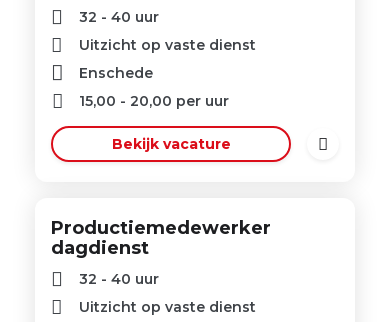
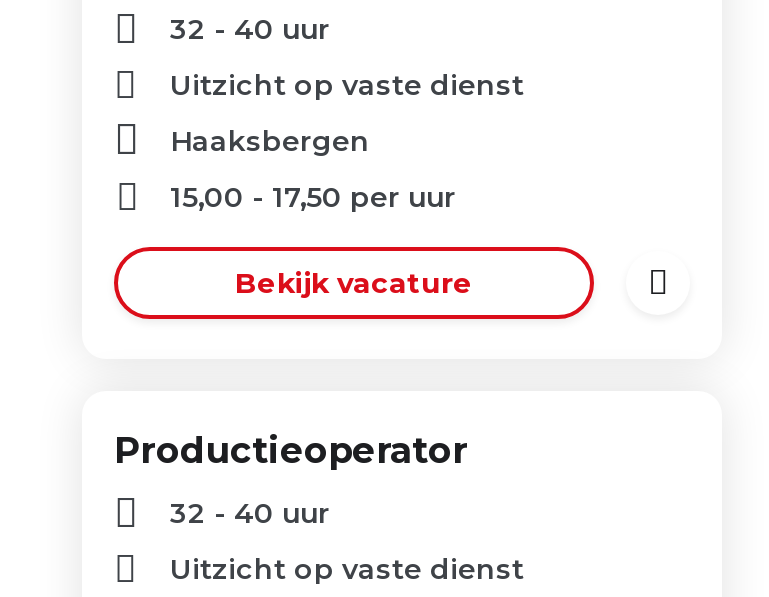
- Enschede
+ Haaksbergen

- 15,00 - 20,00 per uur
+ 15,00 - 17,50 per uur

- Productiemedewerker
- dagdienst
+ Productieoperator
